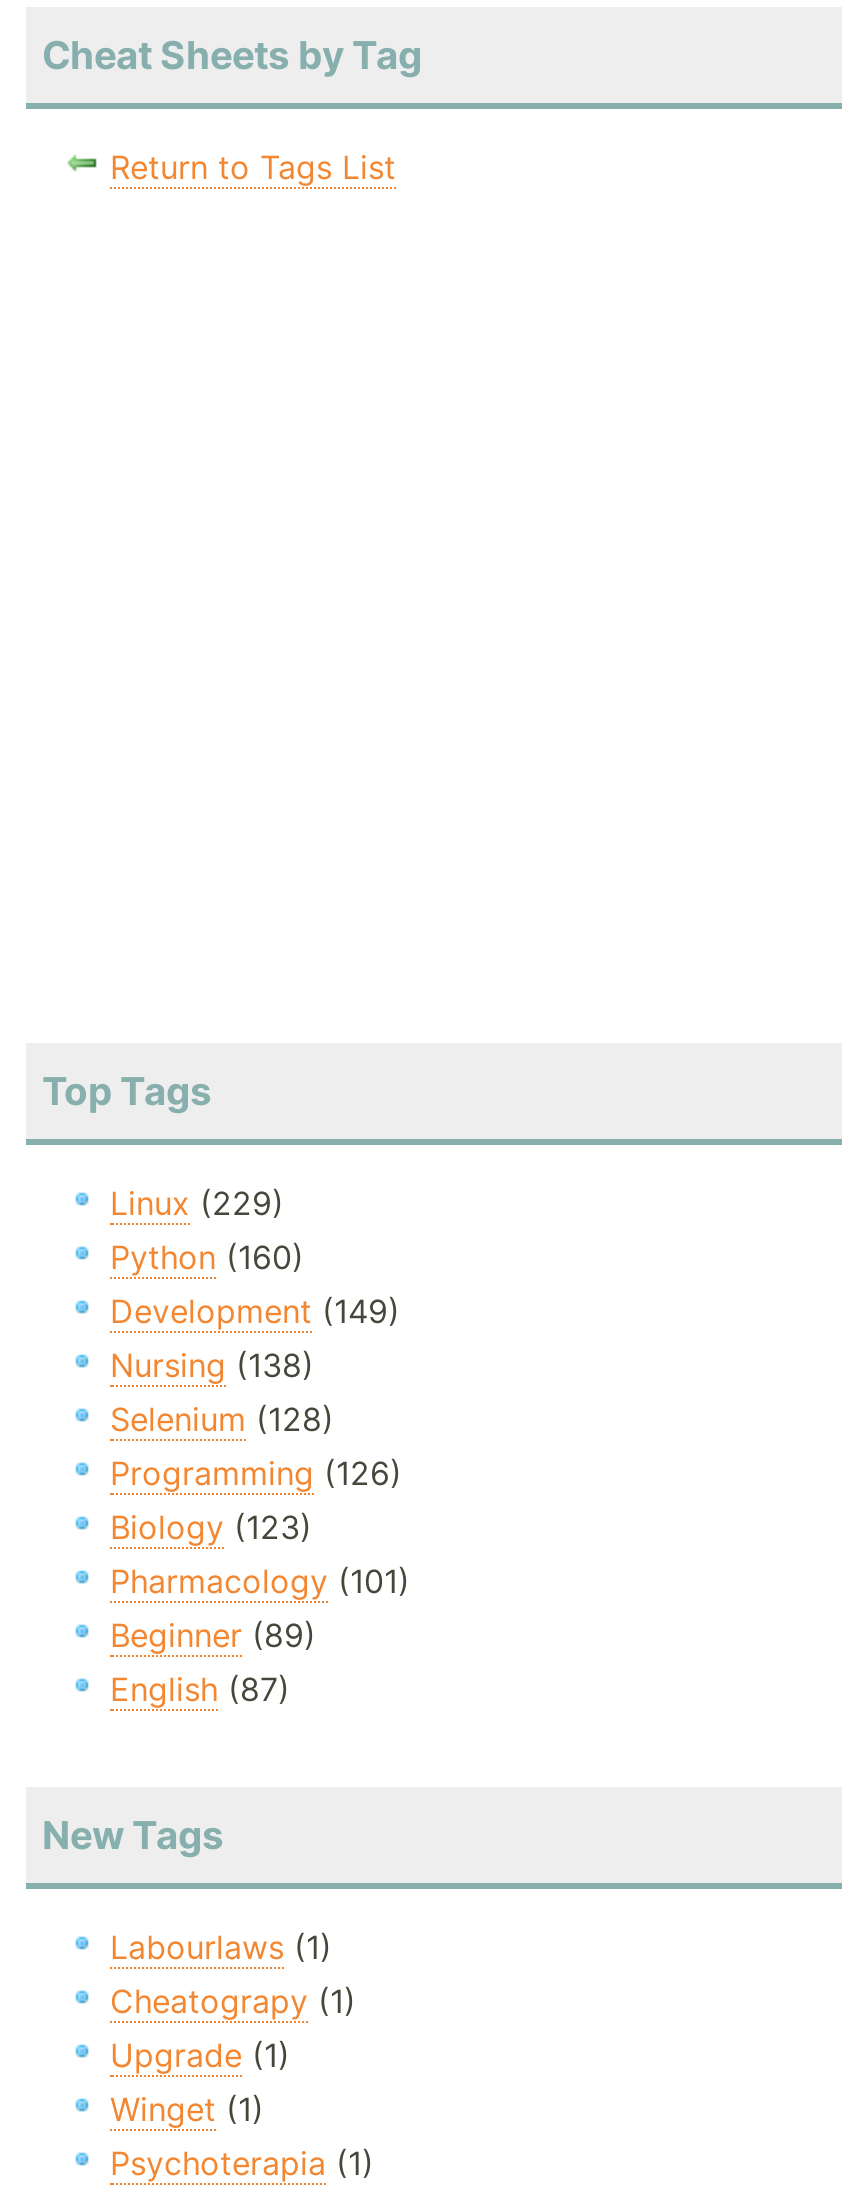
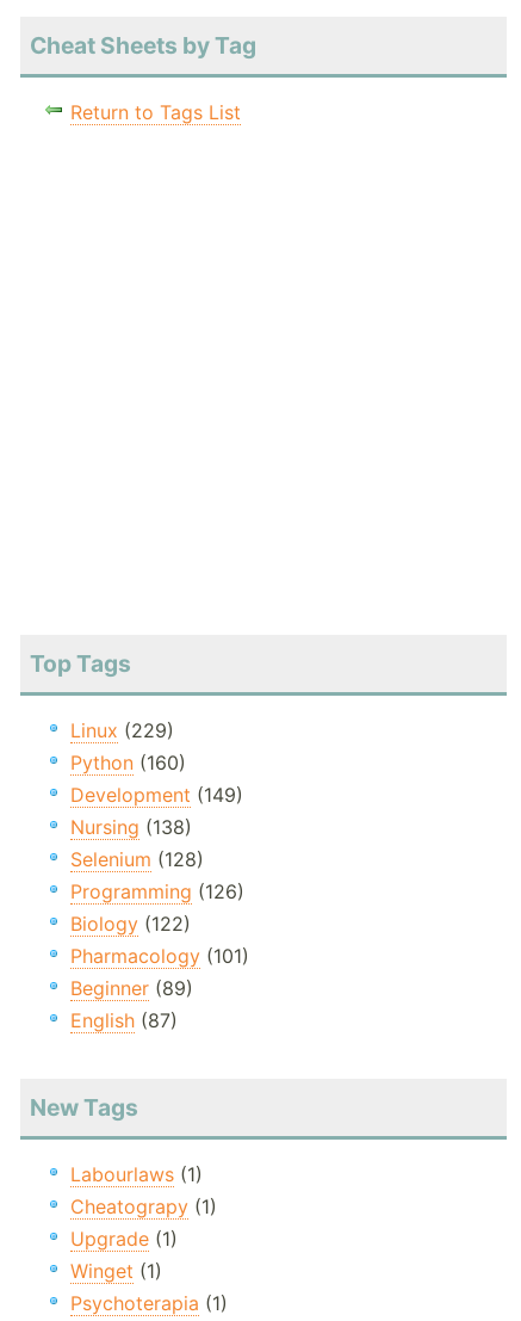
- Biology (123)
+ Biology (122)
